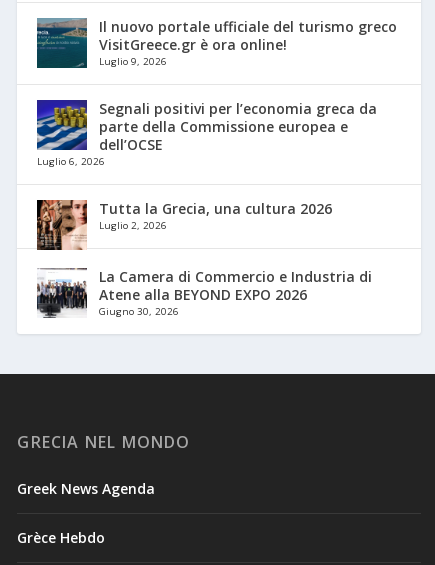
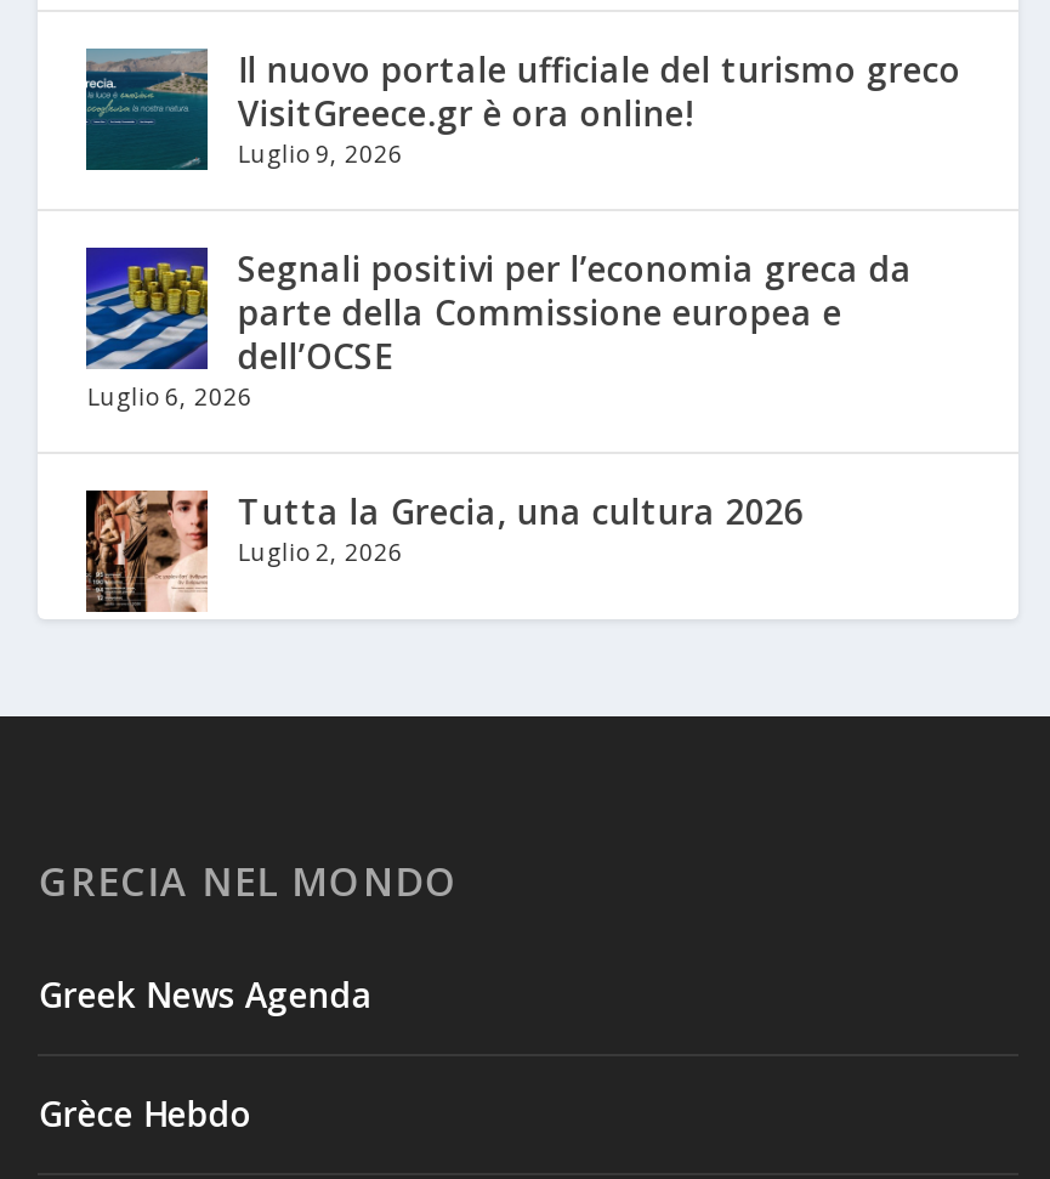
- [image]
- La Camera di Commercio e Industria di
- Atene alla BEYOND EXPO 2026
- Giugno 30, 2026
